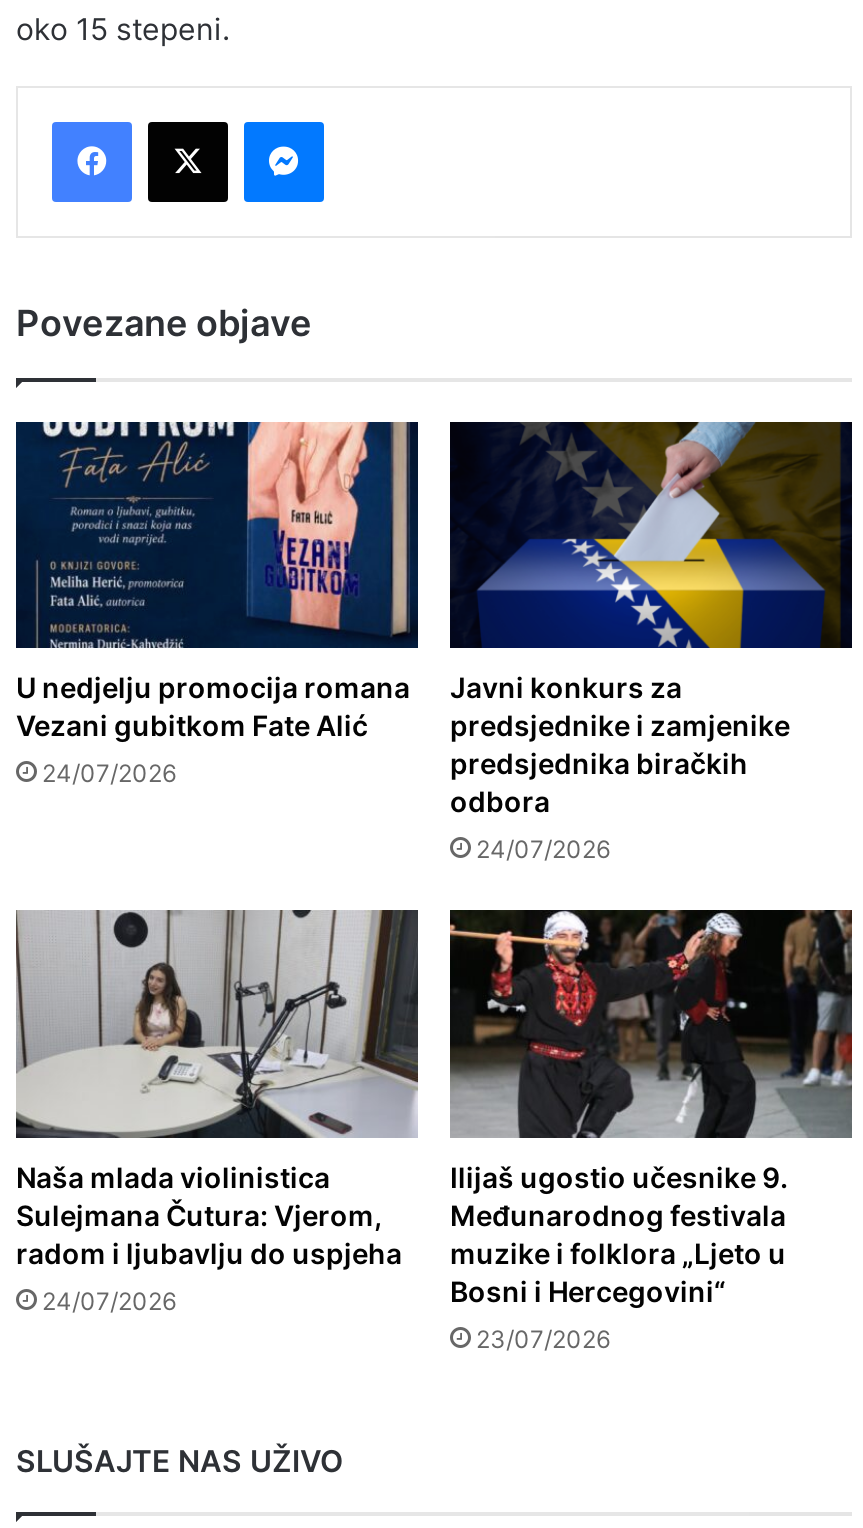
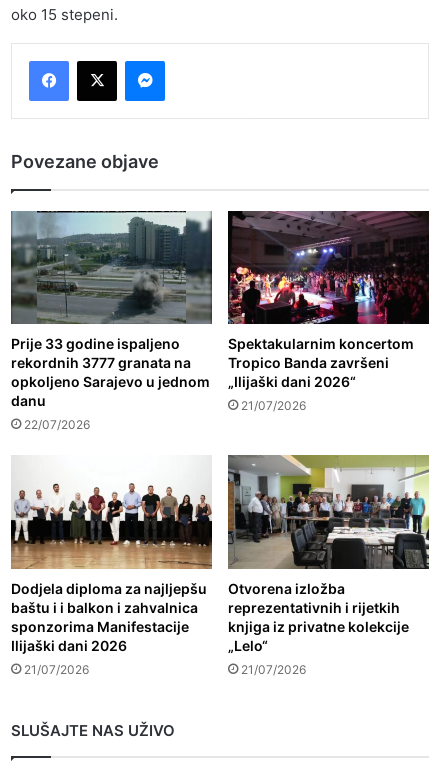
- [image]
- U nedjelju promocija romana
- Vezani gubitkom Fate Alić
+ [image]
+ Prije 33 godine ispaljeno
+ rekordnih 3777 granata na
+ opkoljeno Sarajevo u jednom
+ danu

- [image]
- Javni konkurs za
- predsjednike i zamjenike
- predsjednika biračkih
- odbora
+ [image]
+ Spektakularnim koncertom
+ Tropico Banda završeni
+ „Ilijaški dani 2026“

- 24/07/2026
+ 22/07/2026

- 24/07/2026
+ 21/07/2026

- [image]
- Naša mlada violinistica
- Sulejmana Čutura: Vjerom,
- radom i ljubavlju do uspjeha
+ [image]
+ Dodjela diploma za najljepšu
+ baštu i i balkon i zahvalnica
+ sponzorima Manifestacije
+ Ilijaški dani 2026

- [image]
- Ilijaš ugostio učesnike 9.
- Međunarodnog festivala
- muzike i folklora „Ljeto u
- Bosni i Hercegovini“
+ [image]
+ Otvorena izložba
+ reprezentativnih i rijetkih
+ knjiga iz privatne kolekcije
+ „Lelo“

- 24/07/2026
+ 21/07/2026

- 23/07/2026
+ 21/07/2026
